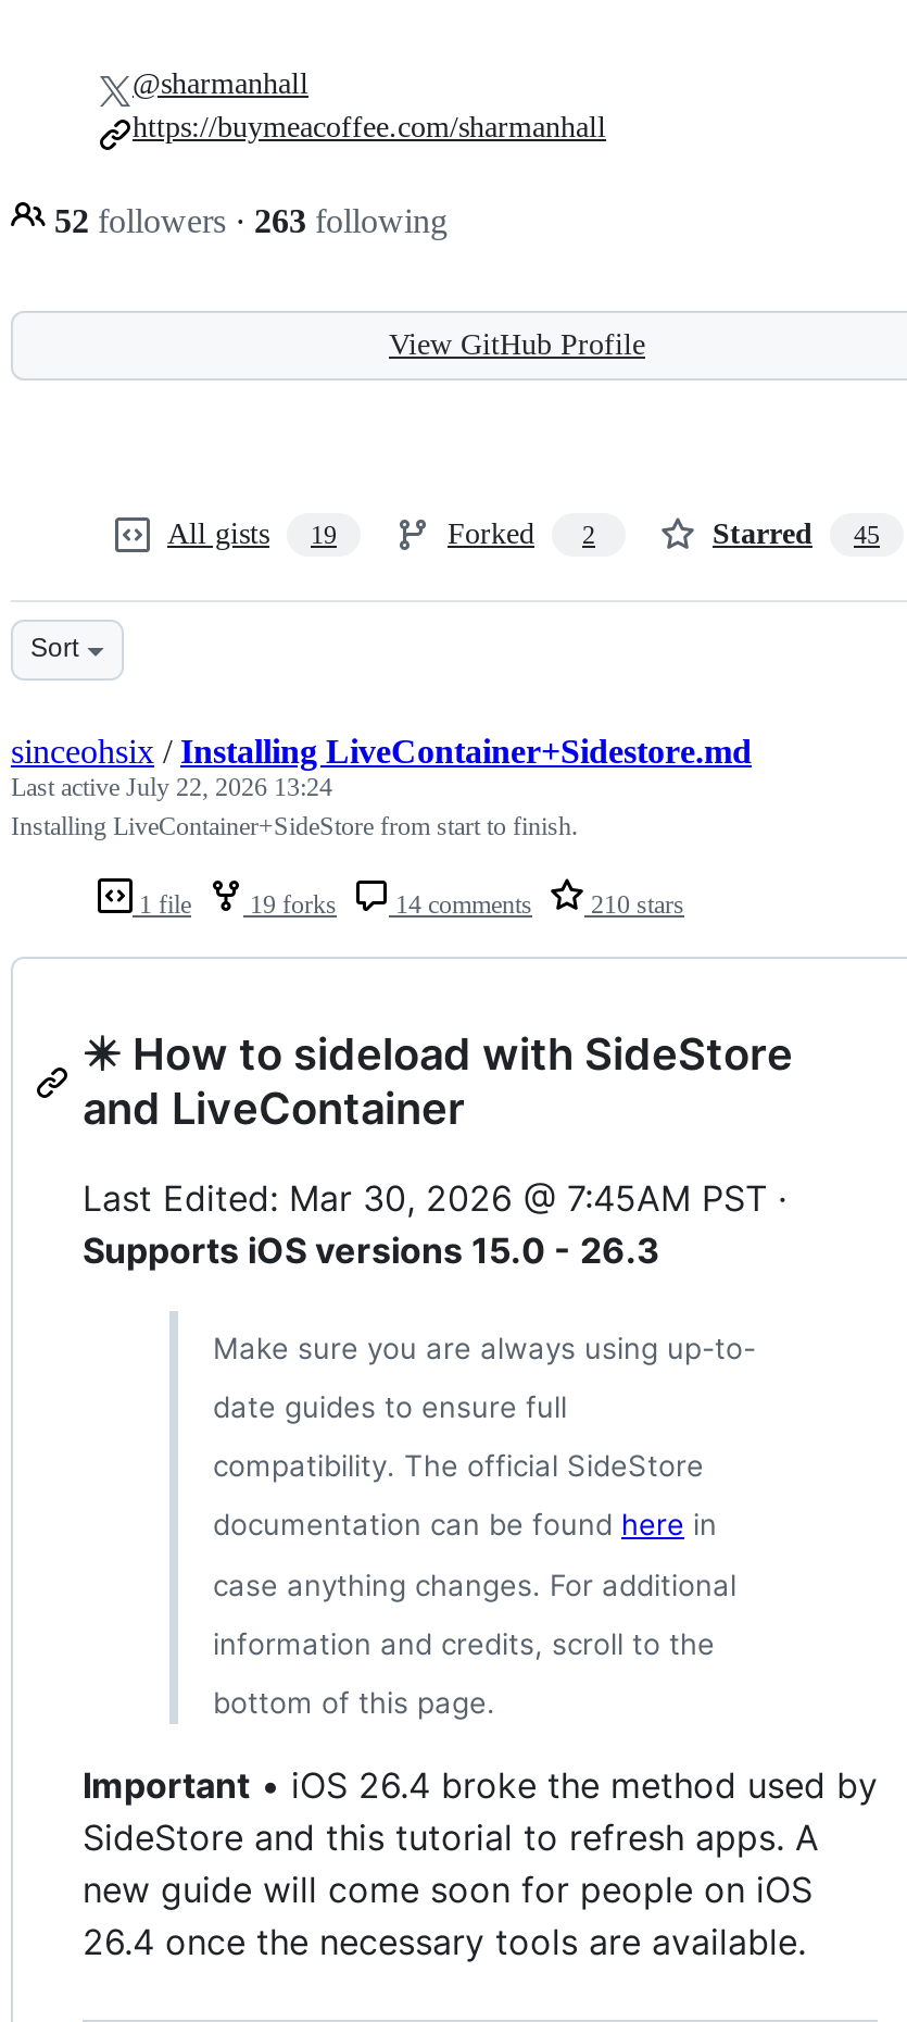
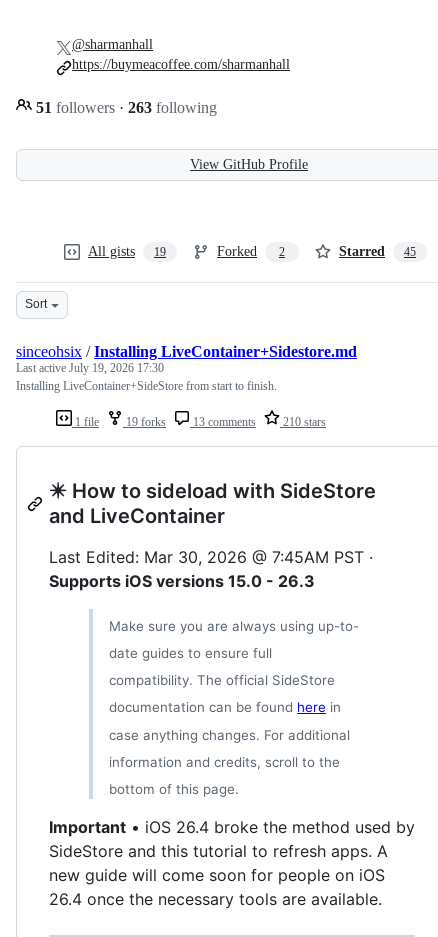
- 52 followers · 263 following
+ 51 followers · 263 following

- Last active July 22, 2026 13:24
+ Last active July 19, 2026 17:30

- 1 file 19 forks 14 comments 210 stars
+ 1 file 19 forks 13 comments 210 stars
